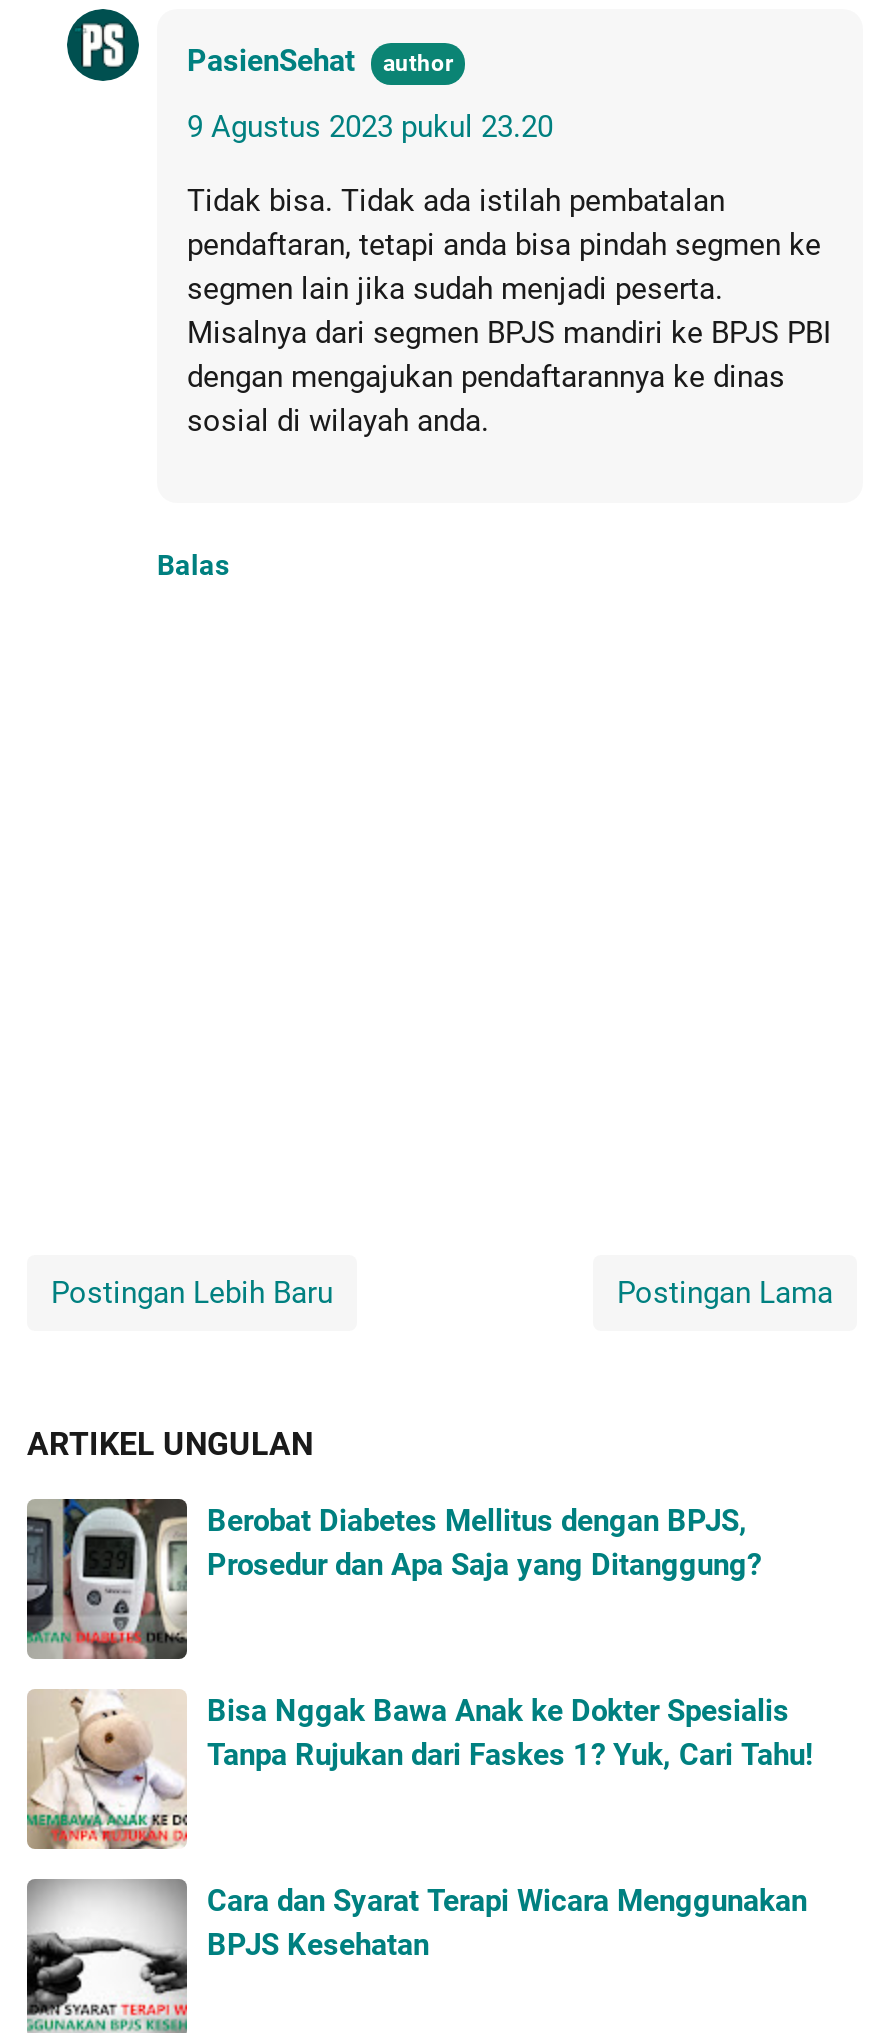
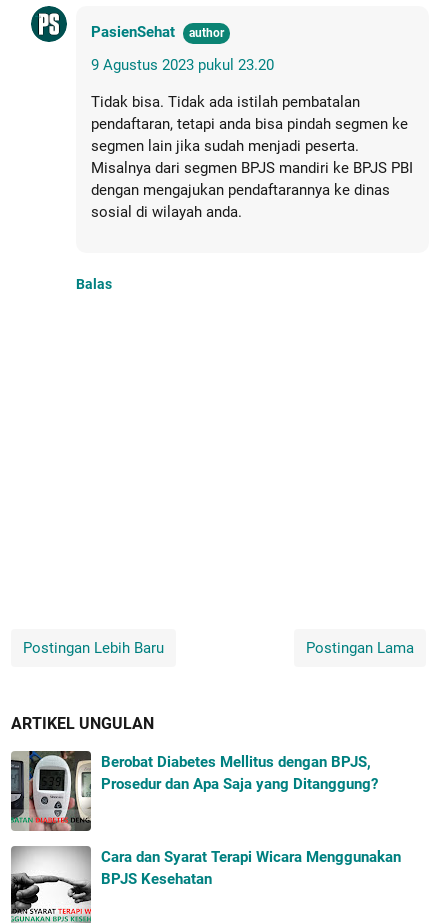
- [image]
- Bisa Nggak Bawa Anak ke Dokter Spesialis
- Tanpa Rujukan dari Faskes 1? Yuk, Cari Tahu!
